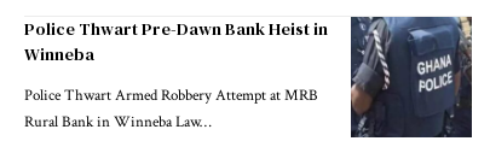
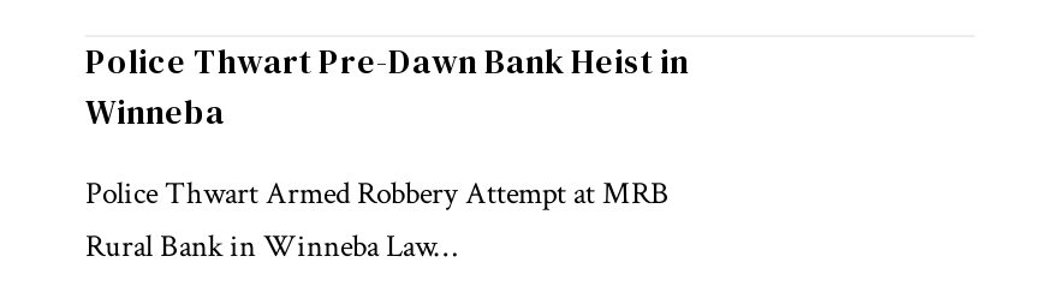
- [image]
